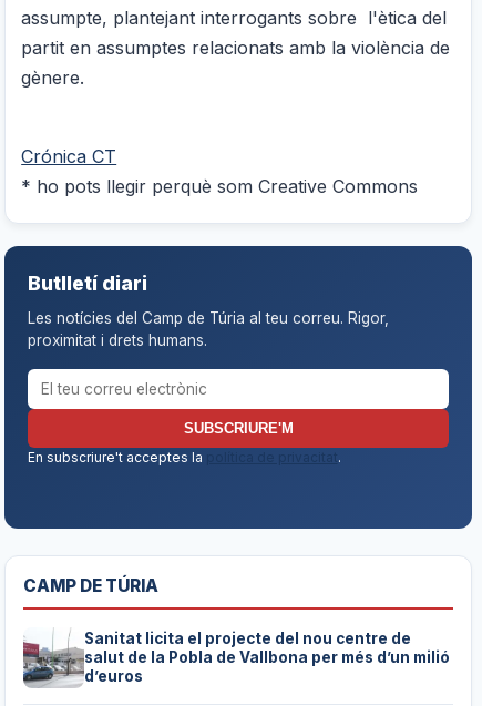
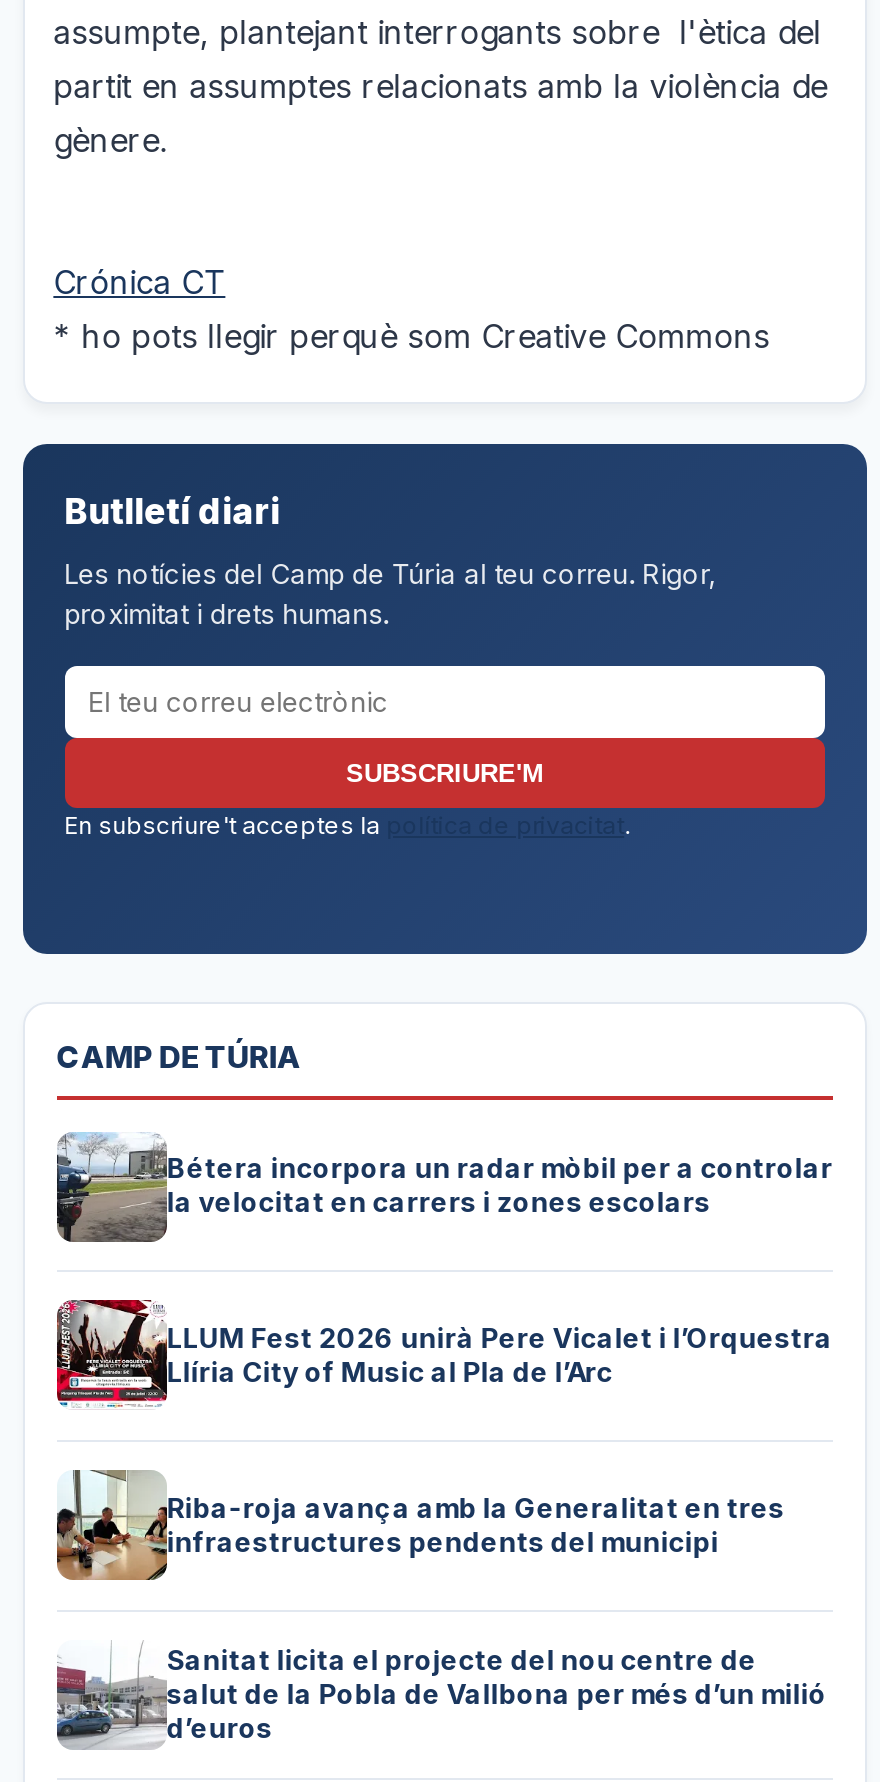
+ [image]
+ LLUM Fest 2026 unirà Pere Vicalet i l’Orquestra
+ Llíria City of Music al Pla de l’Arc

+ [image]
+ Riba-roja avança amb la Generalitat en tres
+ infraestructures pendents del municipi

+ [image]
+ Bétera incorpora un radar mòbil per a controlar
+ la velocitat en carrers i zones escolars
